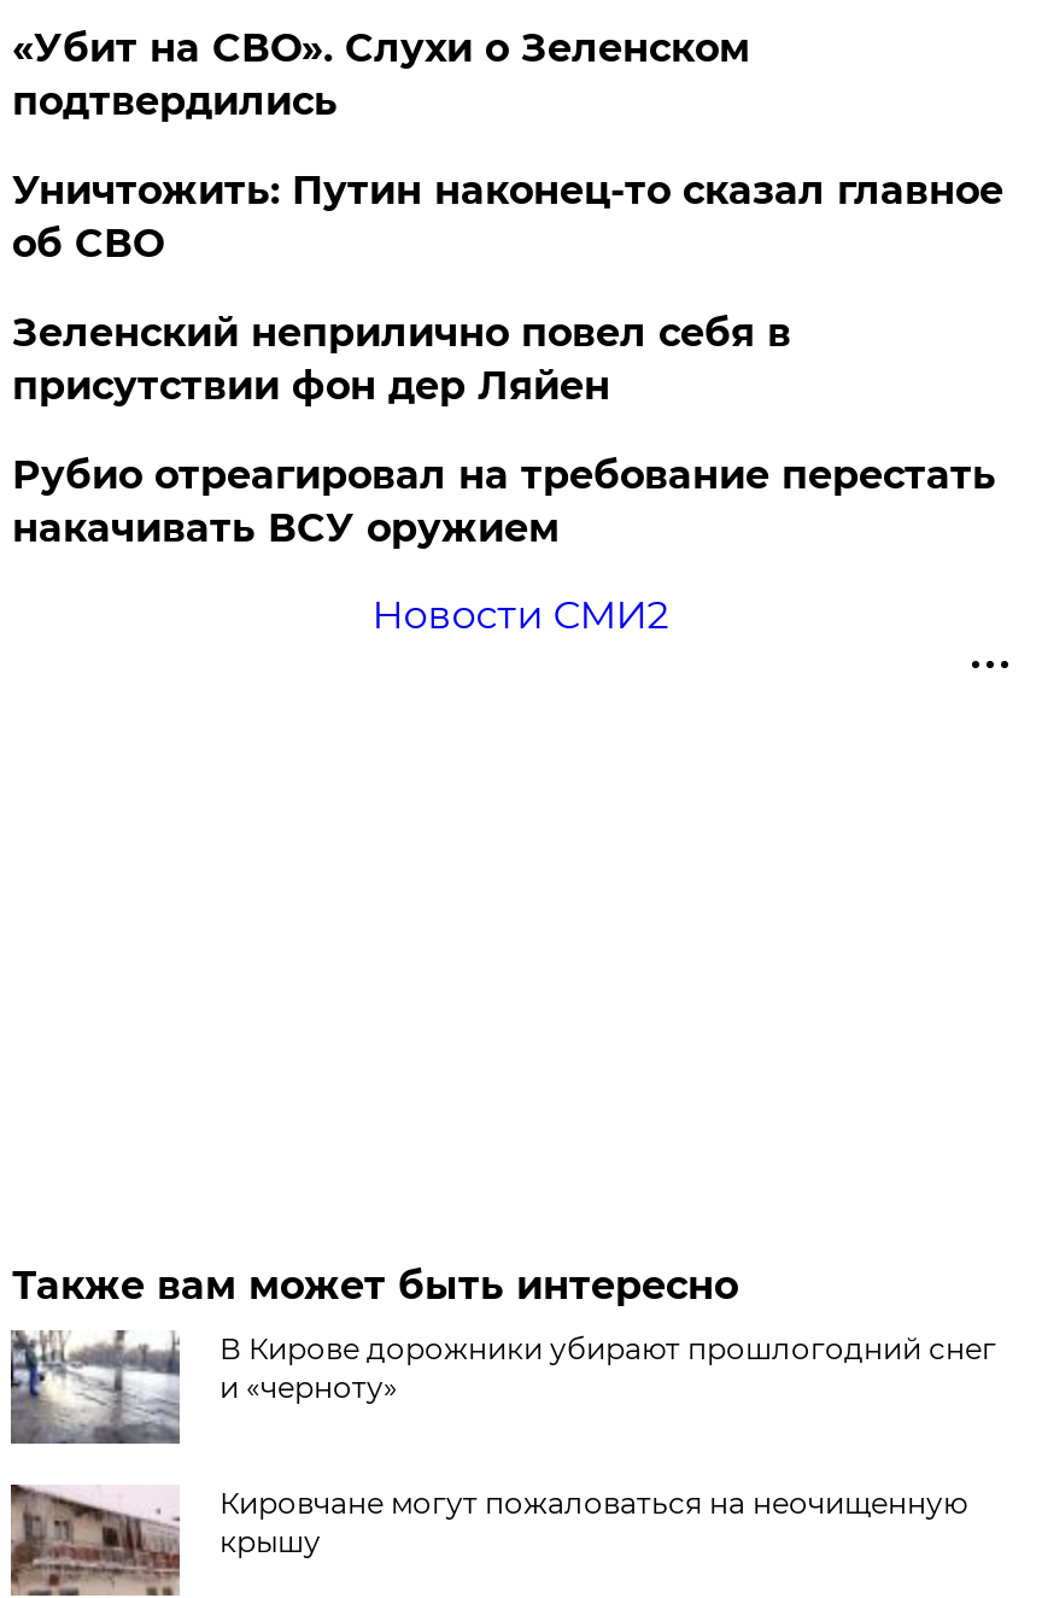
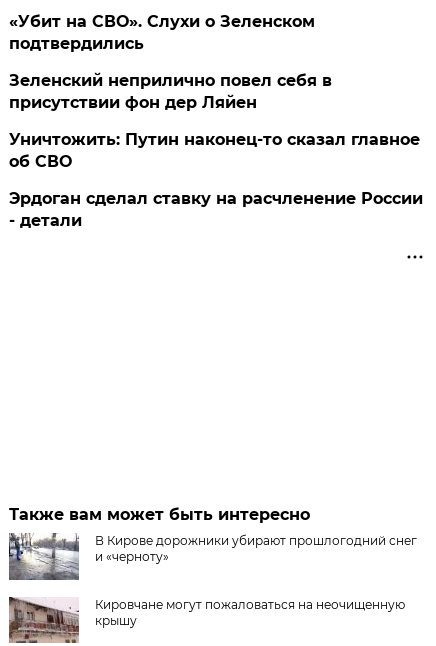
moved down: Уничтожить: Путин наконец-то сказал главное | об СВО

moved up: Зеленский неприлично повел cебя в | присутствии фон дер Ляйен

- Рубио отреагировал на требование перестать
- накачивать ВСУ оружием

- Новости СМИ2
+ Эрдоган сделал ставку на расчленение России
+ - детали
